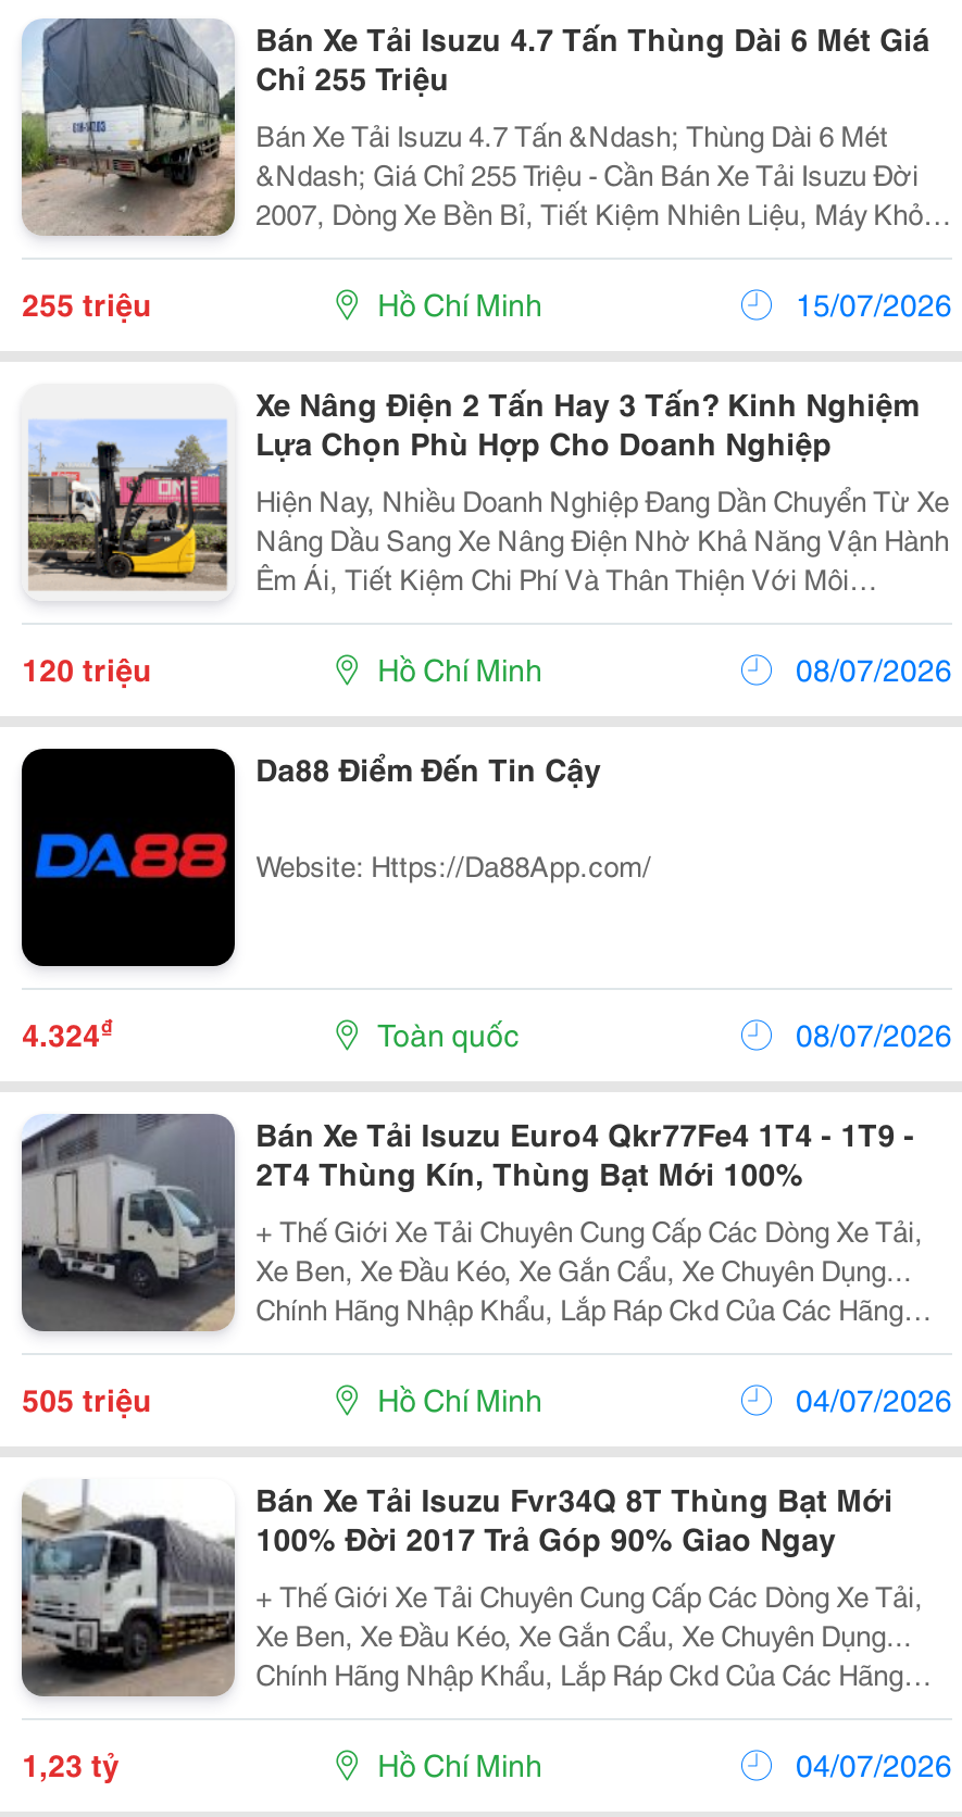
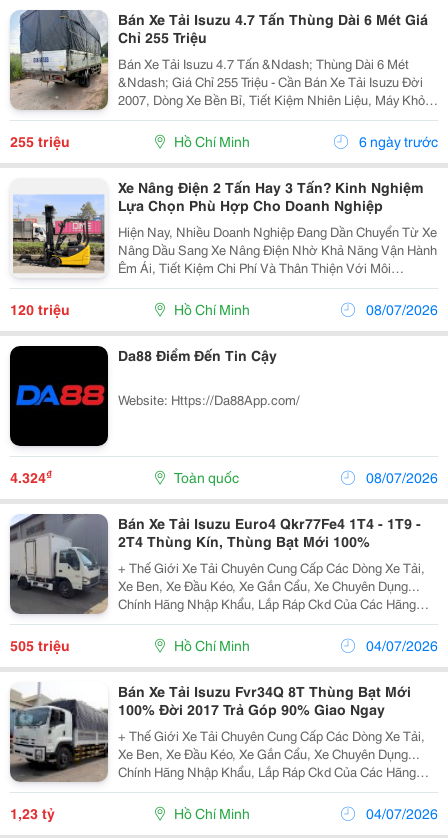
- 15/07/2026
+ 6 ngày trước
